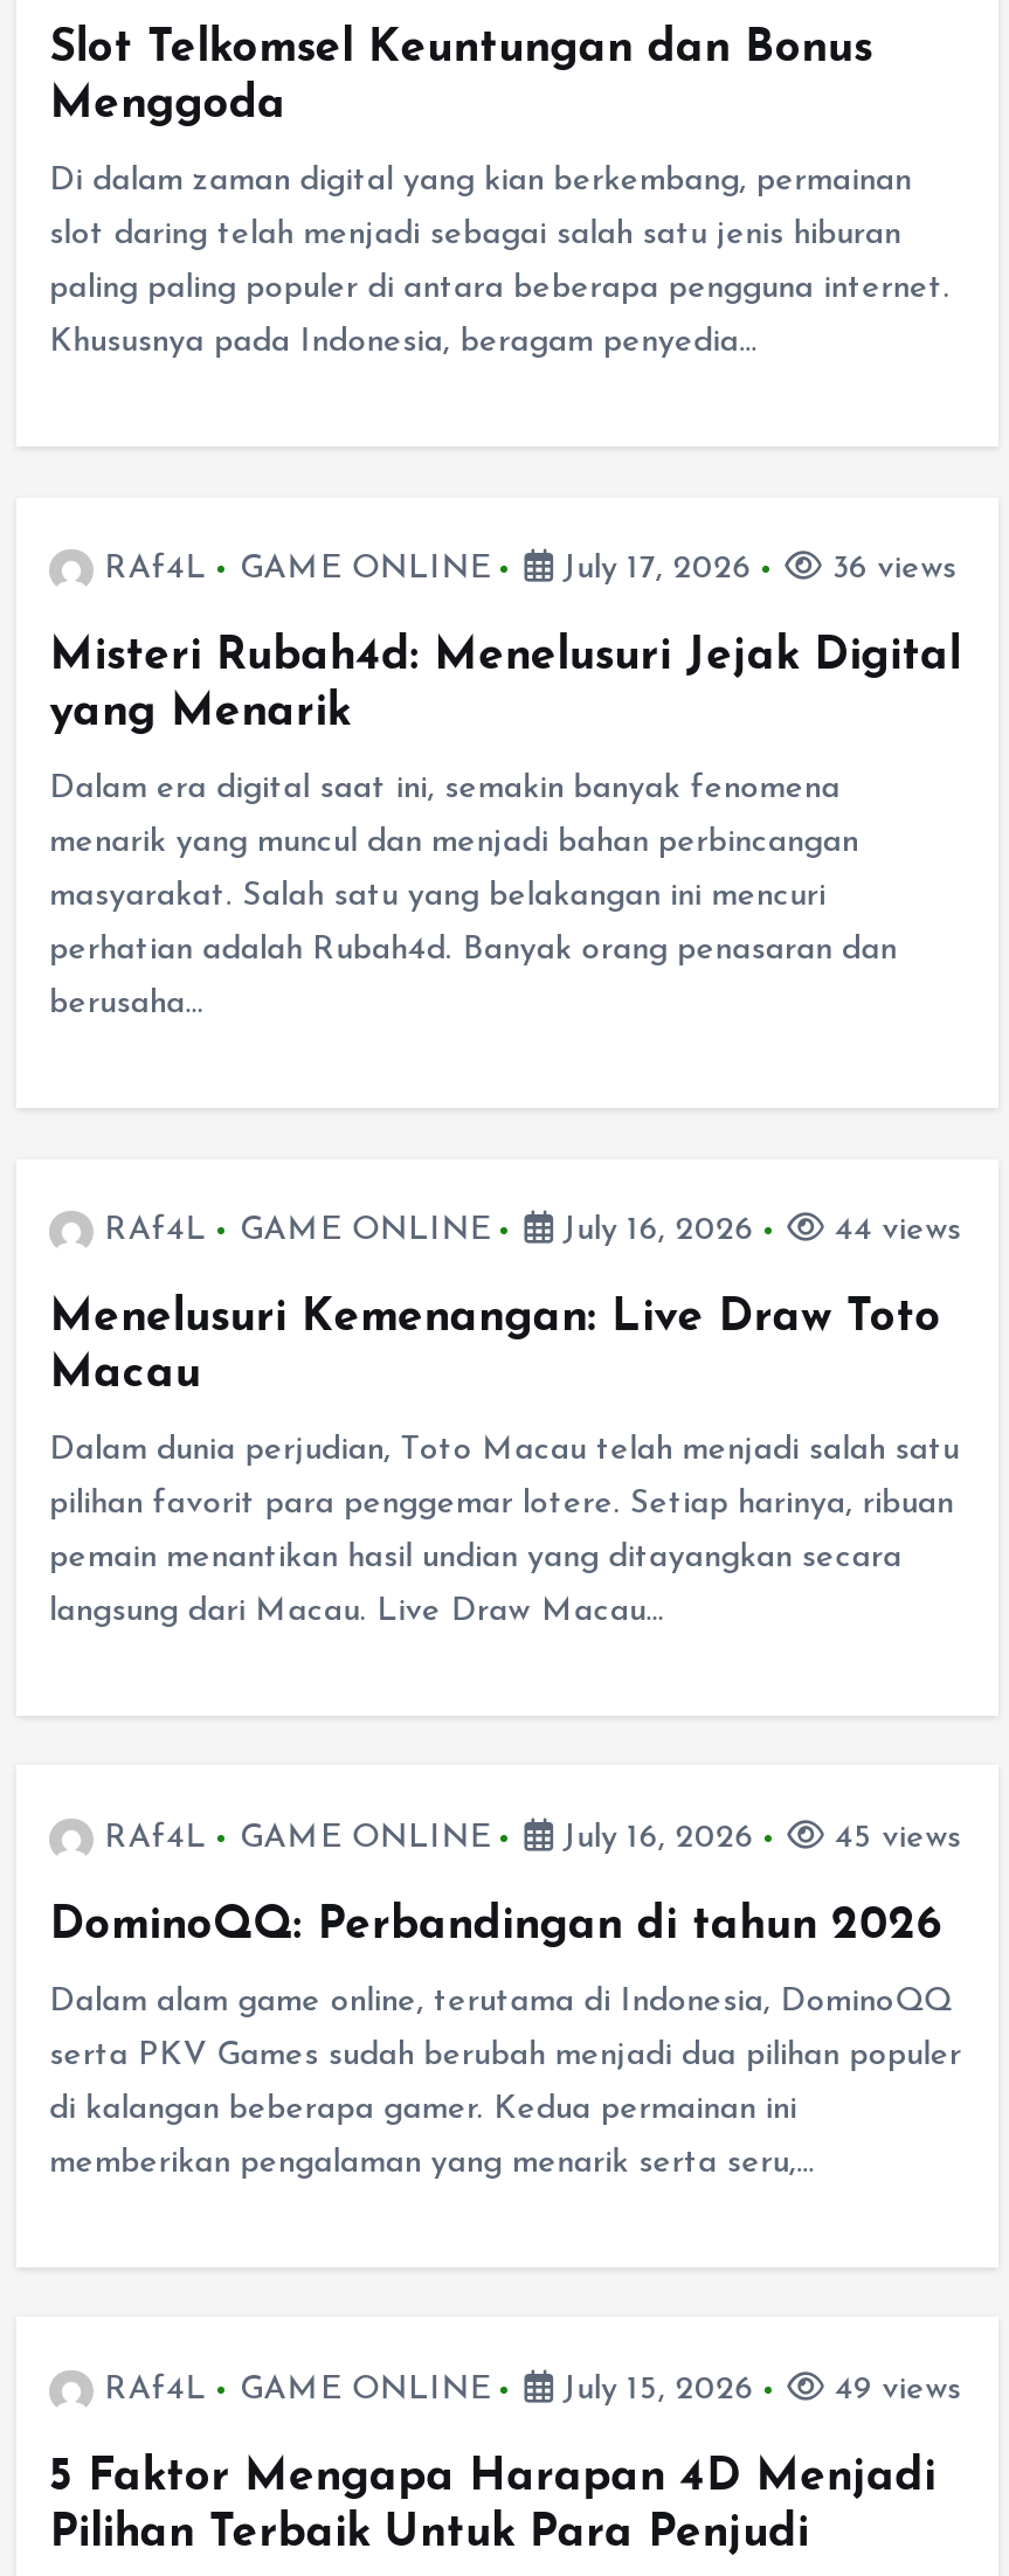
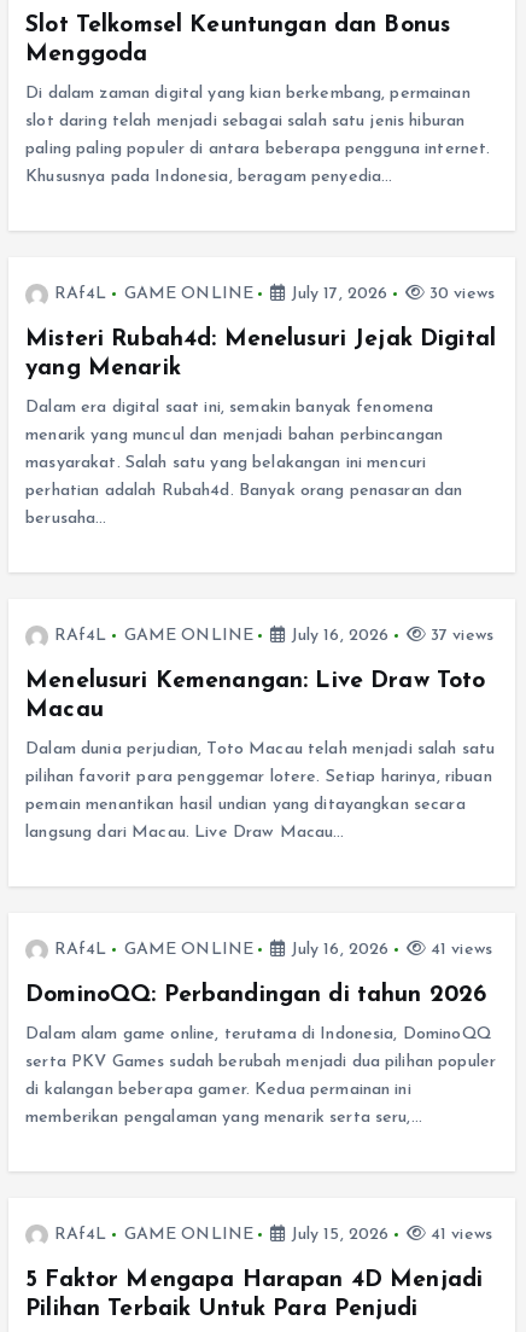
- 36 views
+ 30 views

- 44 views
+ 37 views

- 45 views
+ 41 views

- 49 views
+ 41 views
